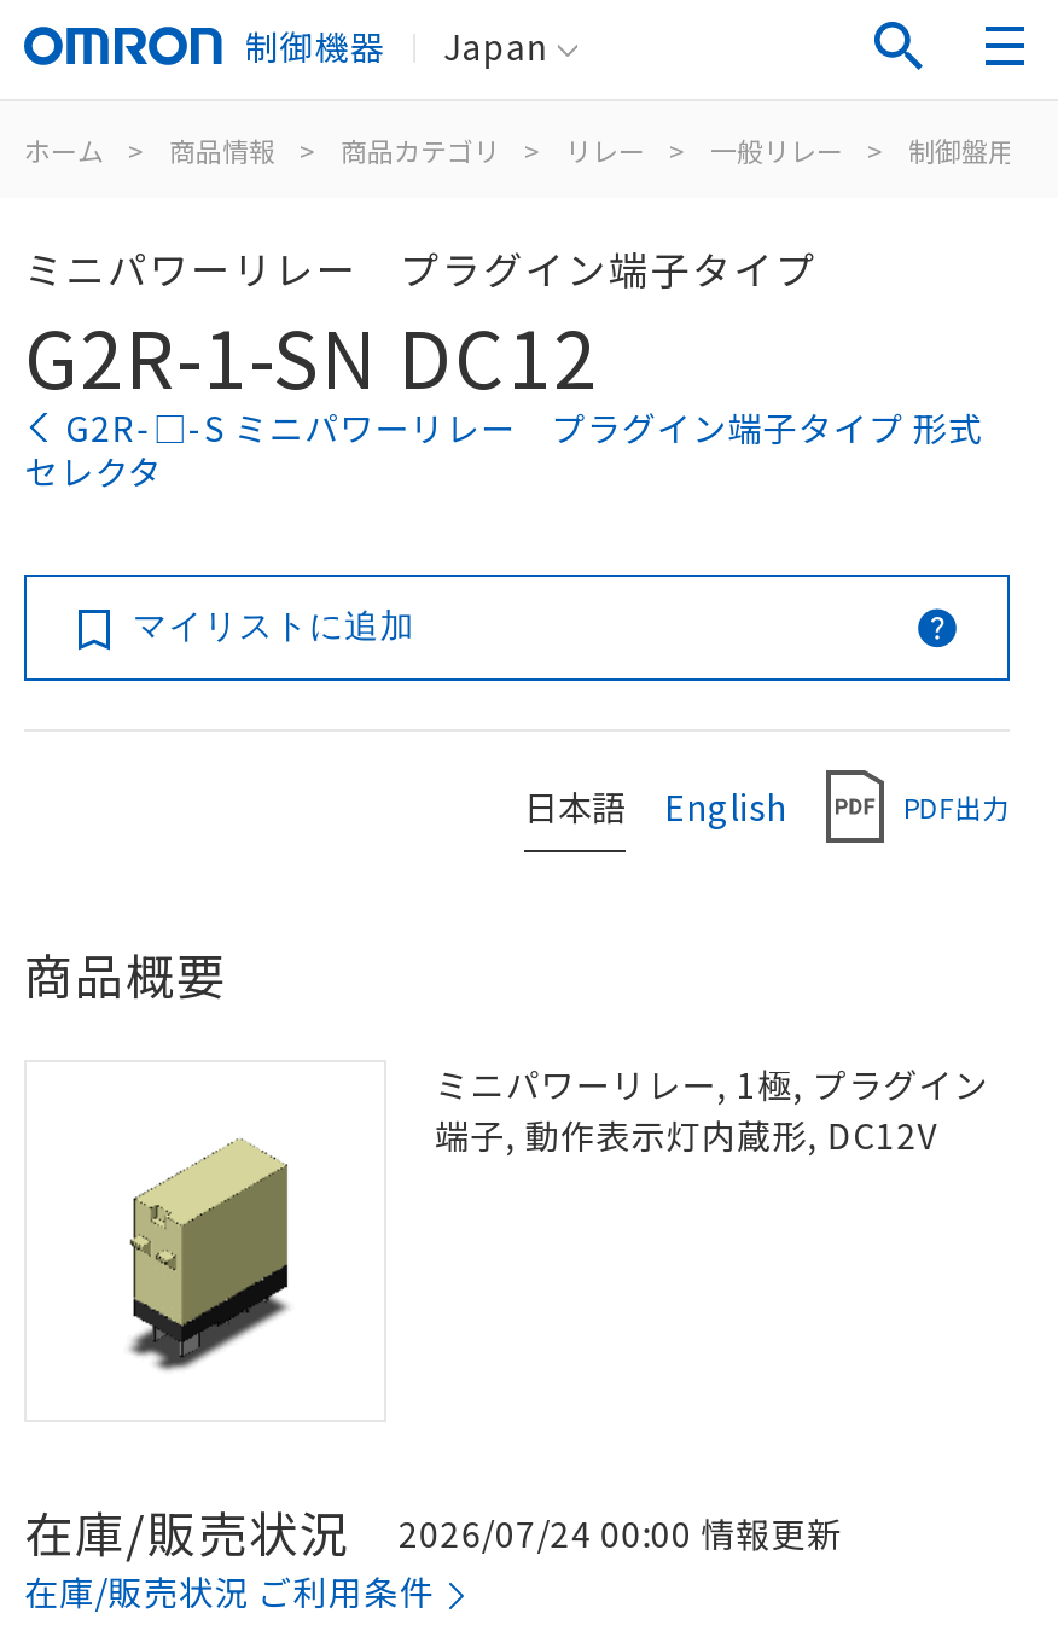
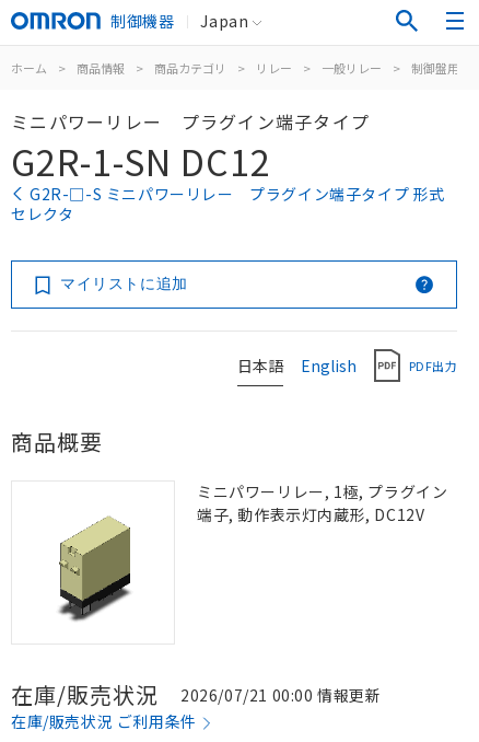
- 在庫/販売状況 2026/07/24 00:00 情報更新
+ 在庫/販売状況 2026/07/21 00:00 情報更新
